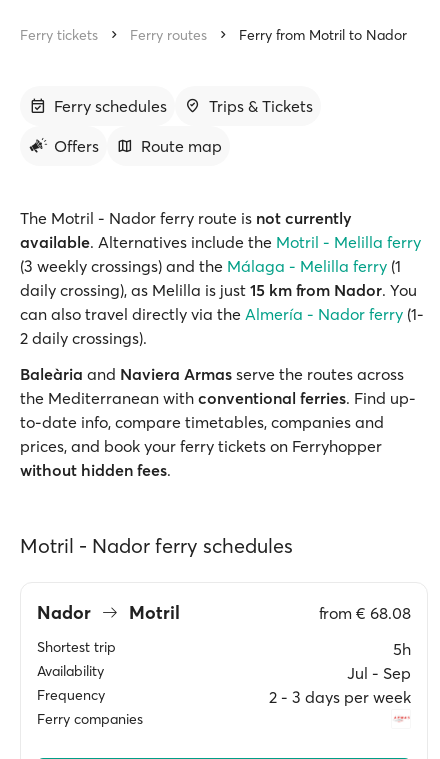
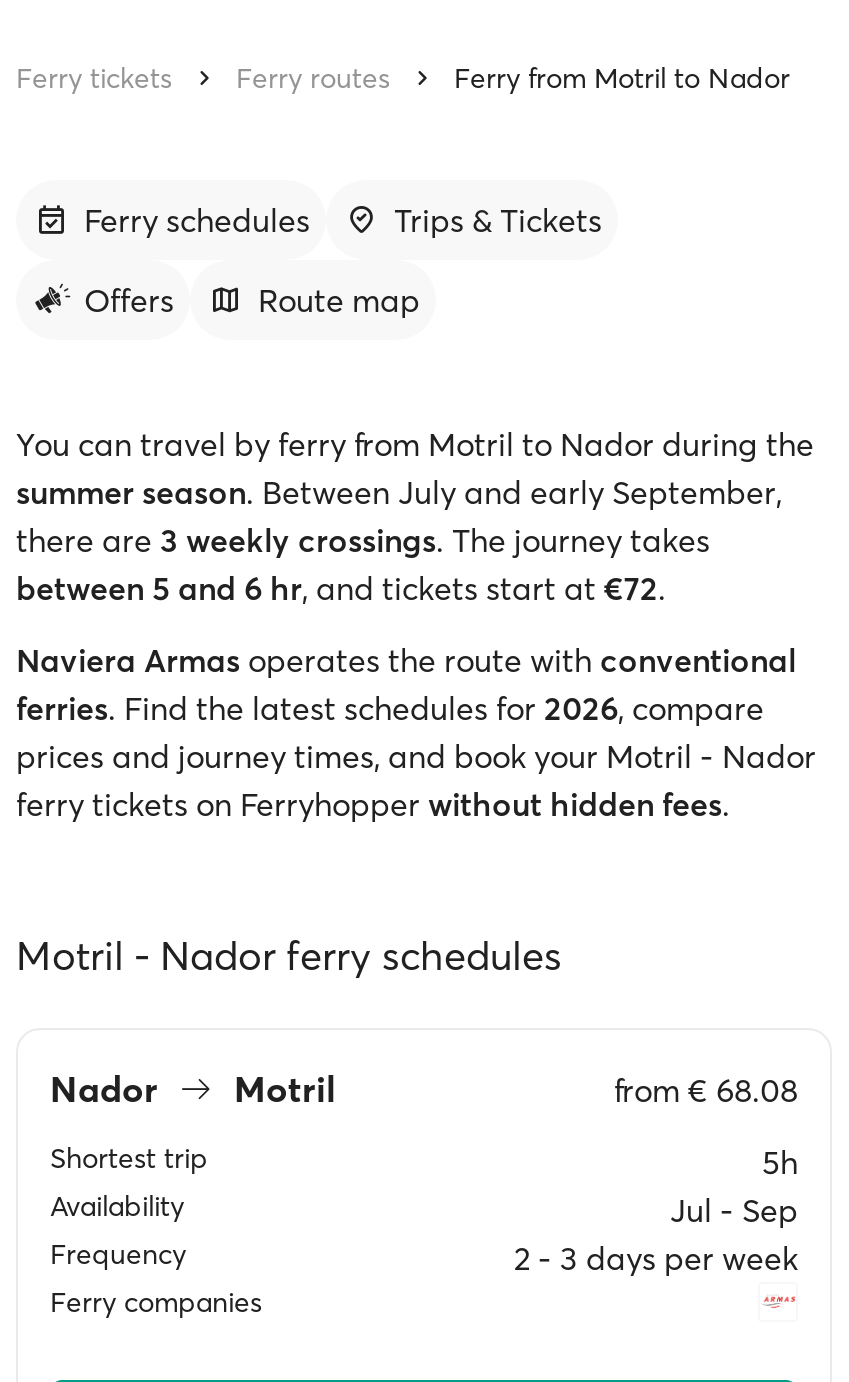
- The Motril - Nador ferry route is not currently
- available. Alternatives include the Motril - Melilla ferry
- (3 weekly crossings) and the Málaga - Melilla ferry (1
- daily crossing), as Melilla is just 15 km from Nador. You
- can also travel directly via the Almería - Nador ferry (1-
- 2 daily crossings).
+ You can travel by ferry from Motril to Nador during the
+ summer season. Between July and early September,
+ there are 3 weekly crossings. The journey takes
+ between 5 and 6 hr, and tickets start at €72.

- Baleària and Naviera Armas serve the routes across
- the Mediterranean with conventional ferries. Find up-
- to-date info, compare timetables, companies and
- prices, and book your ferry tickets on Ferryhopper
- without hidden fees.
+ Naviera Armas operates the route with conventional
+ ferries. Find the latest schedules for 2026, compare
+ prices and journey times, and book your Motril - Nador
+ ferry tickets on Ferryhopper without hidden fees.
